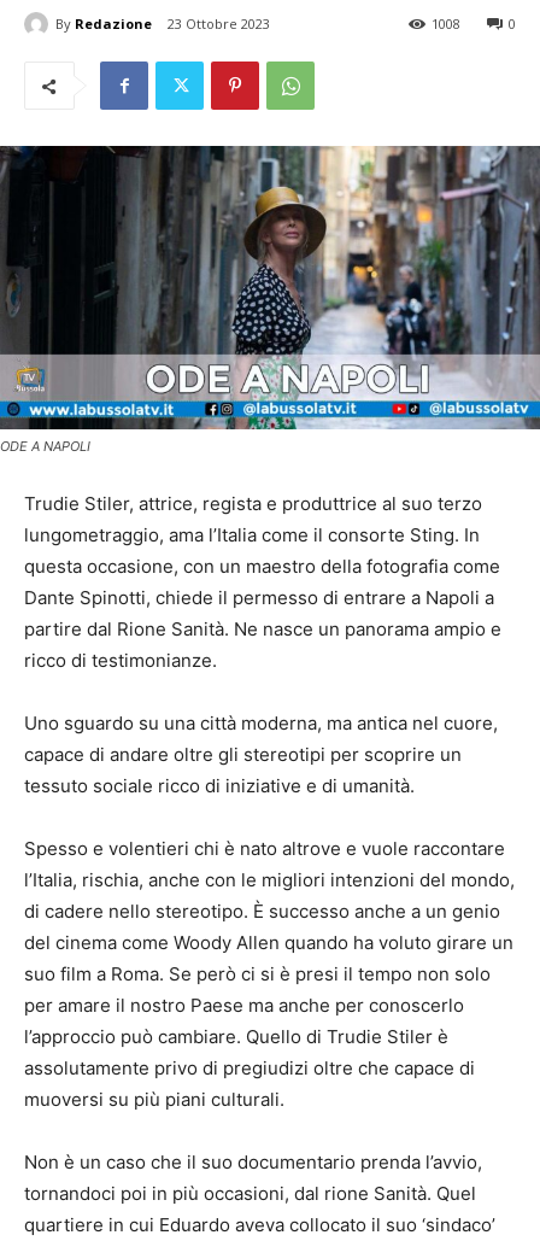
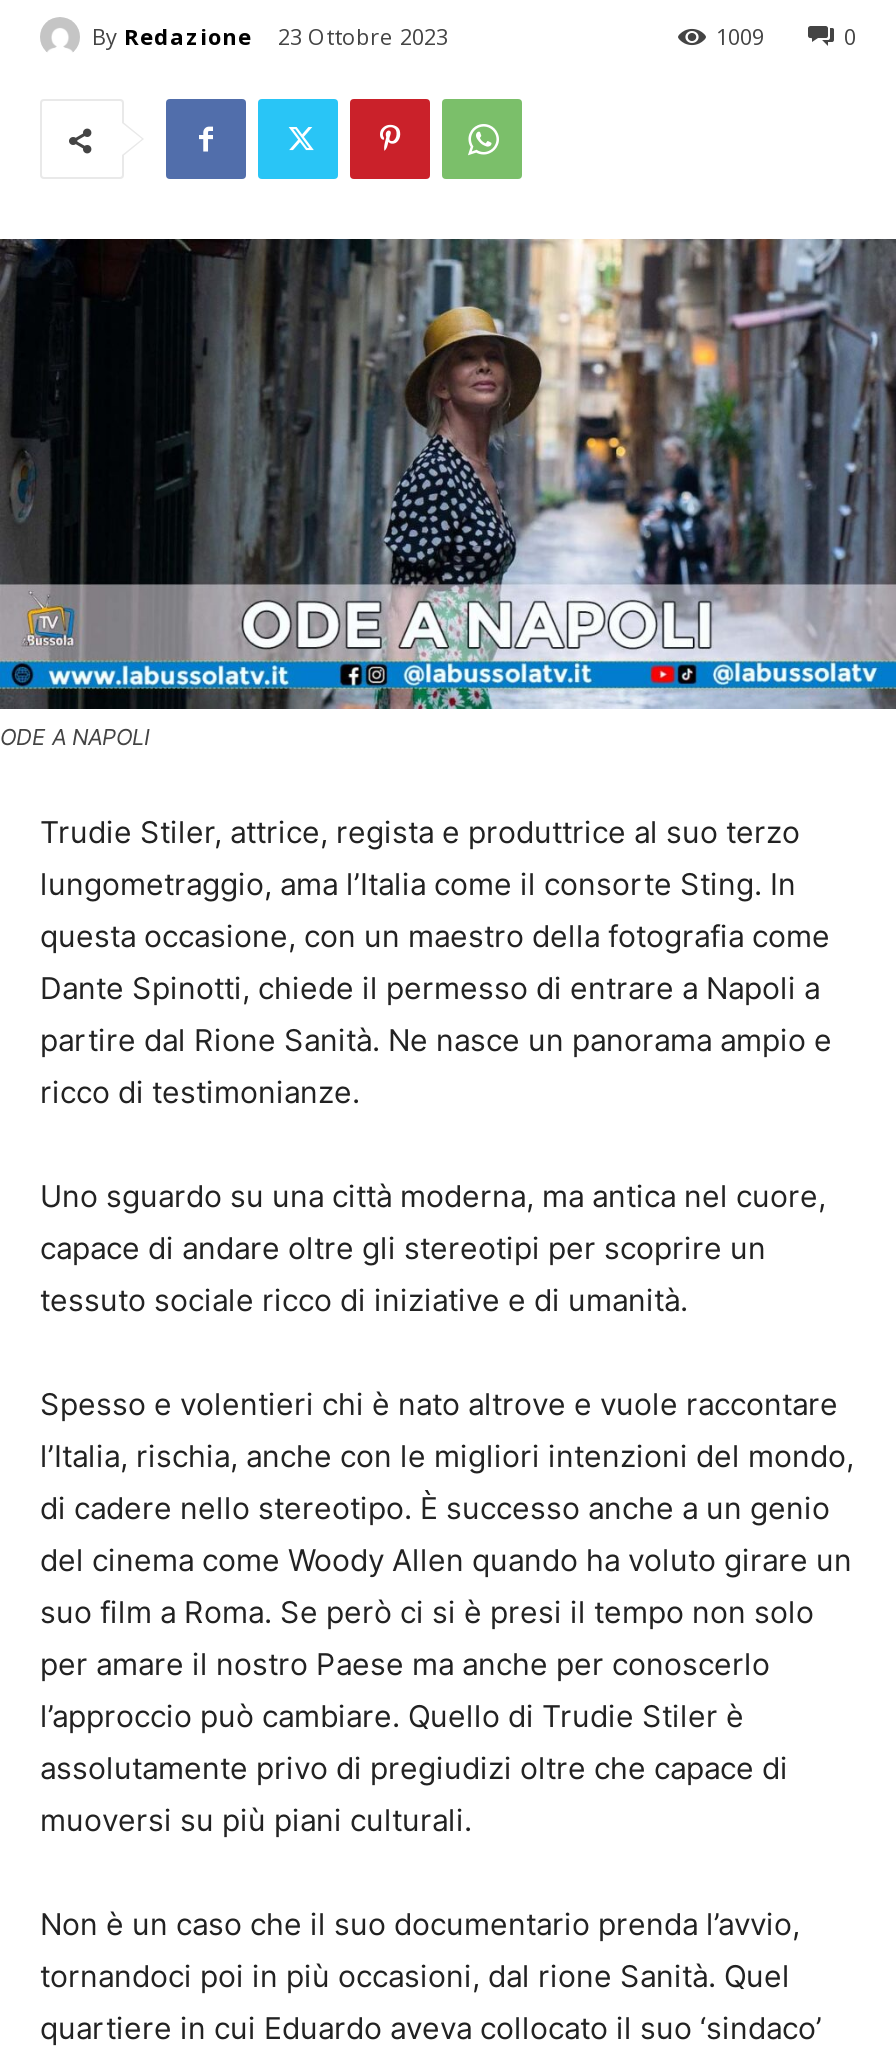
- 1008
+ 1009
